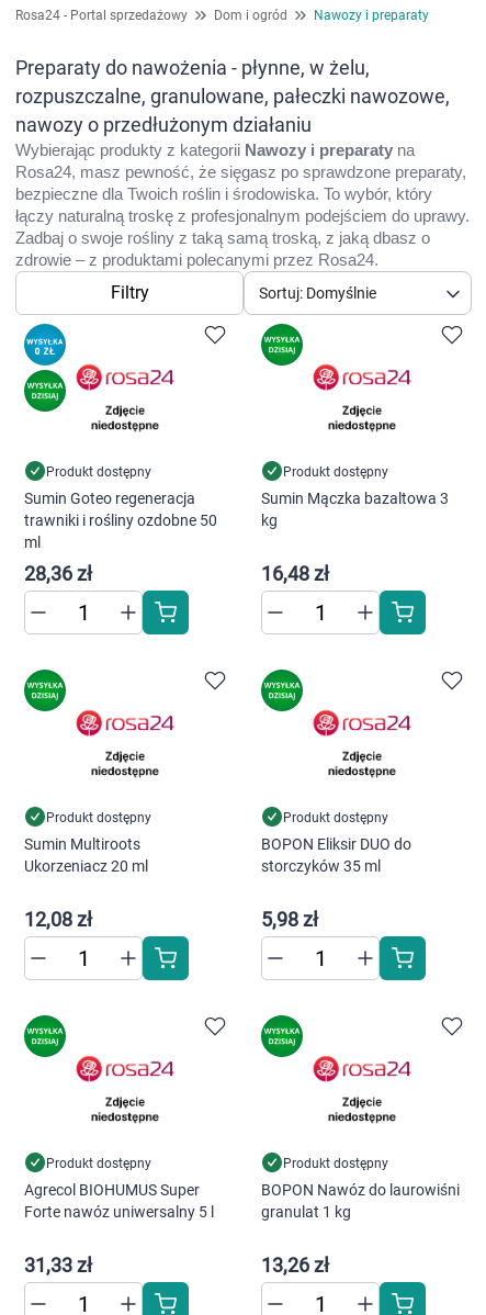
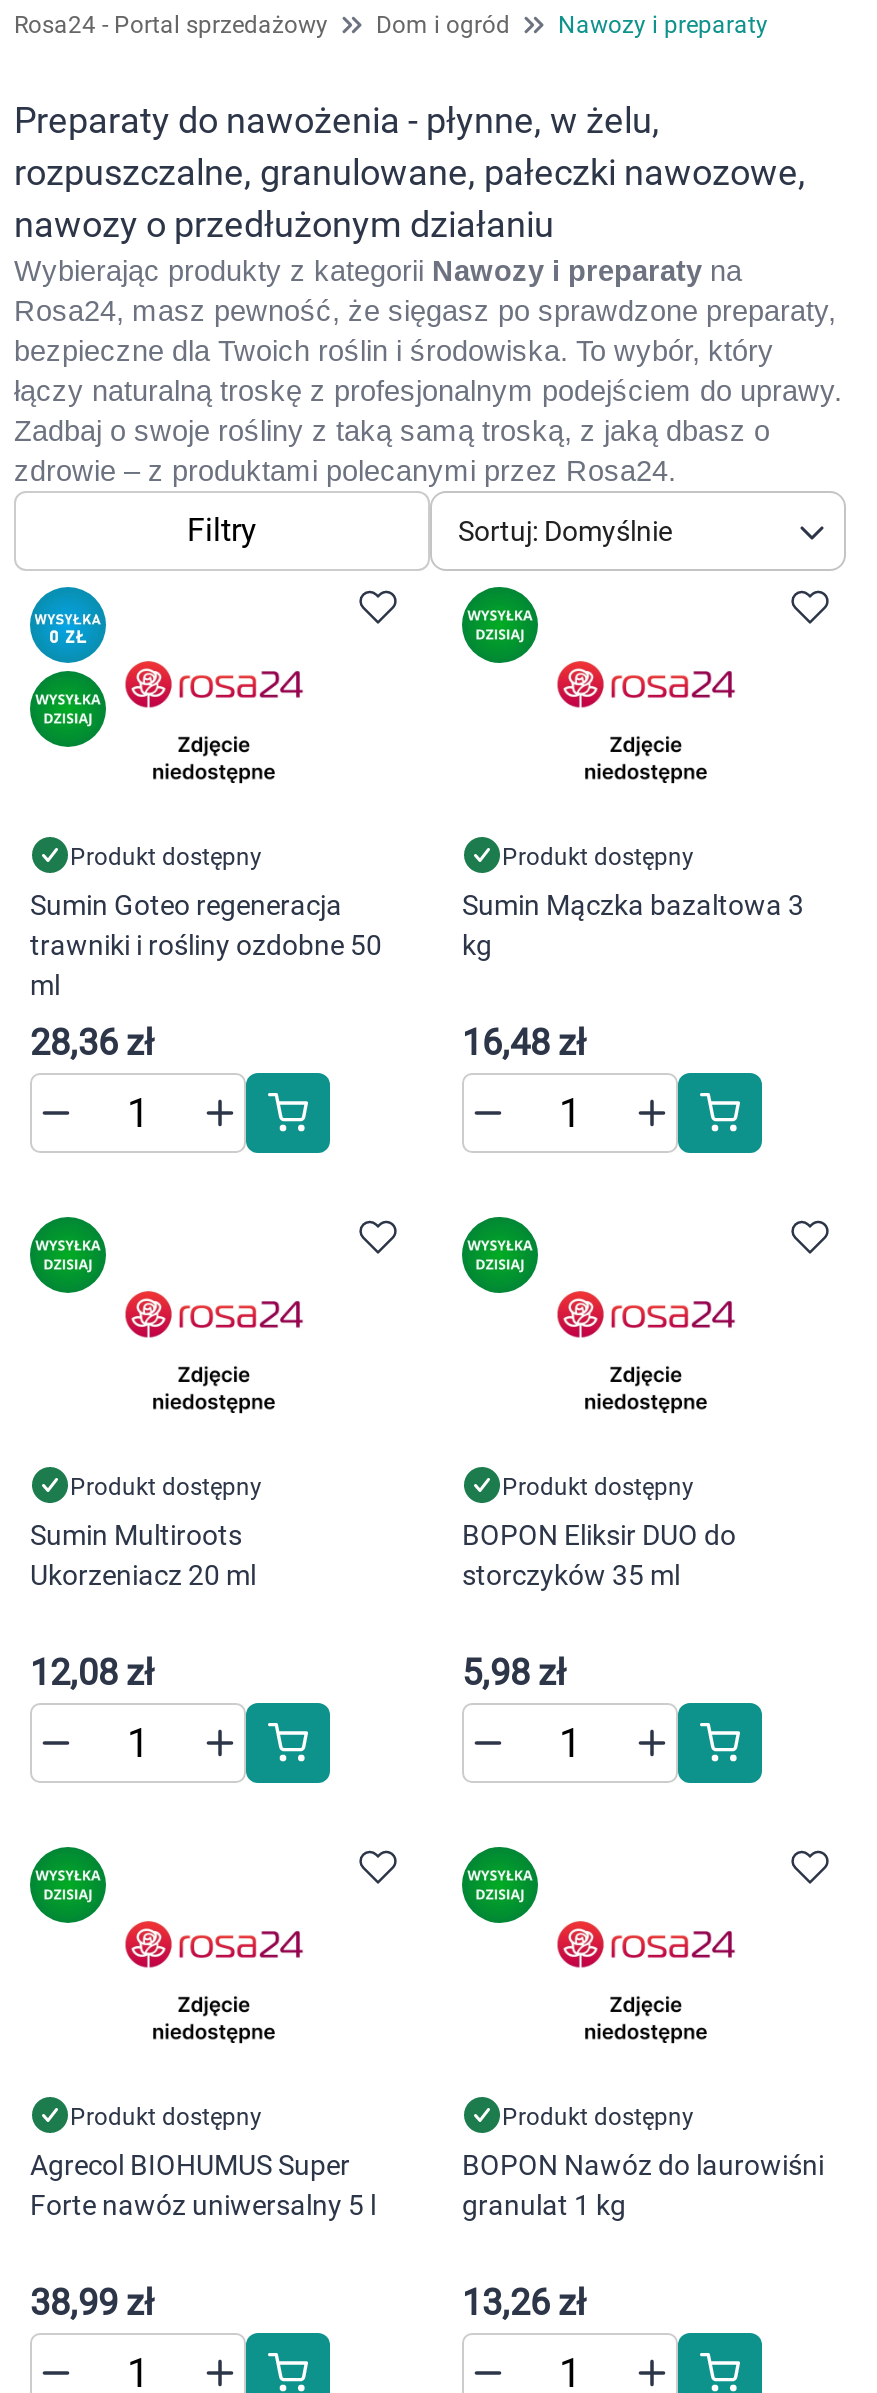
- 31,33 zł
+ 38,99 zł
